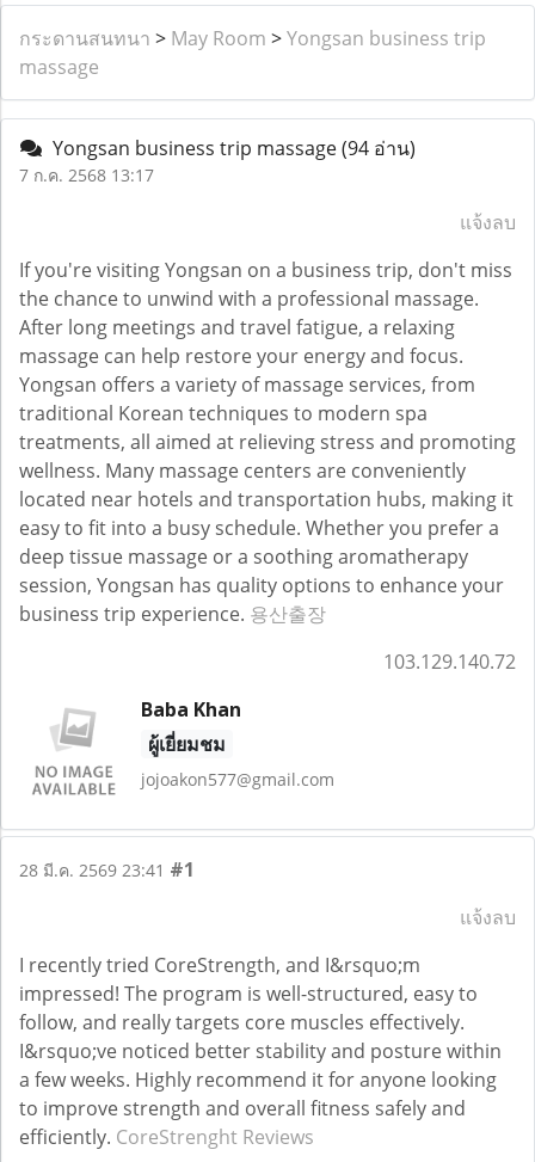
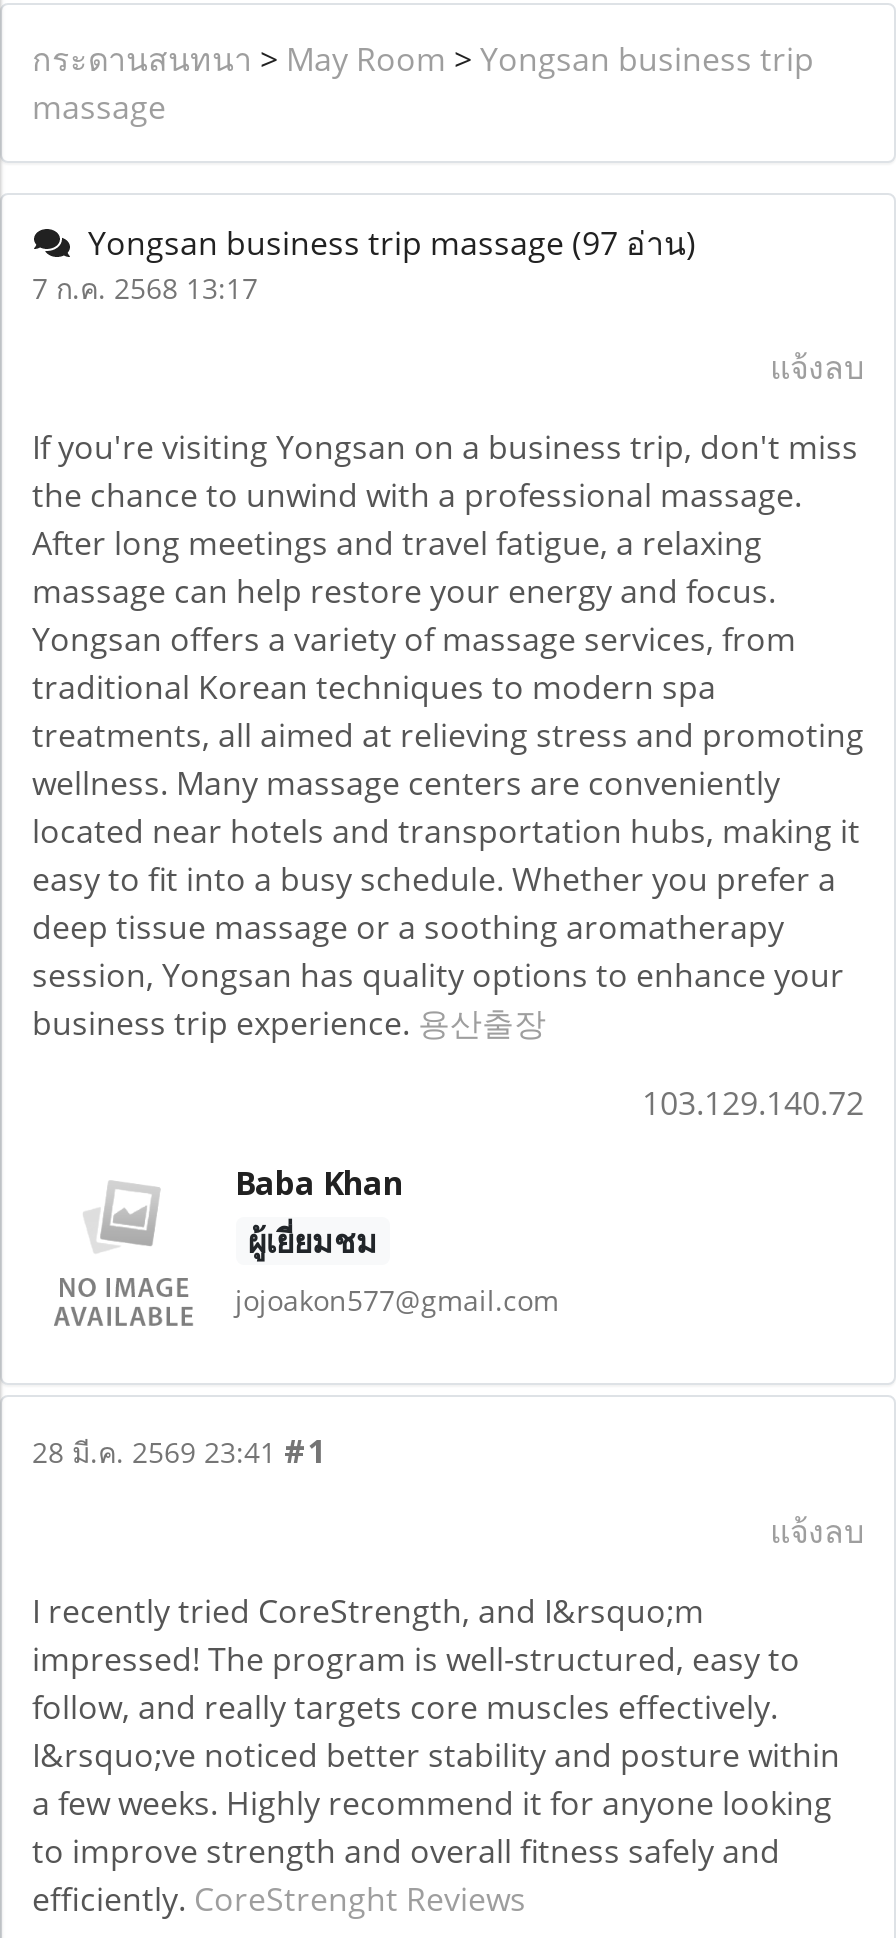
- Yongsan business trip massage (94 อ่าน)
+ Yongsan business trip massage (97 อ่าน)
